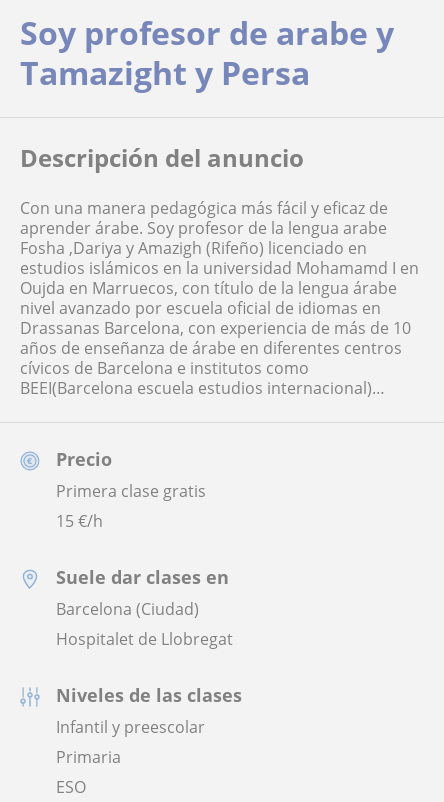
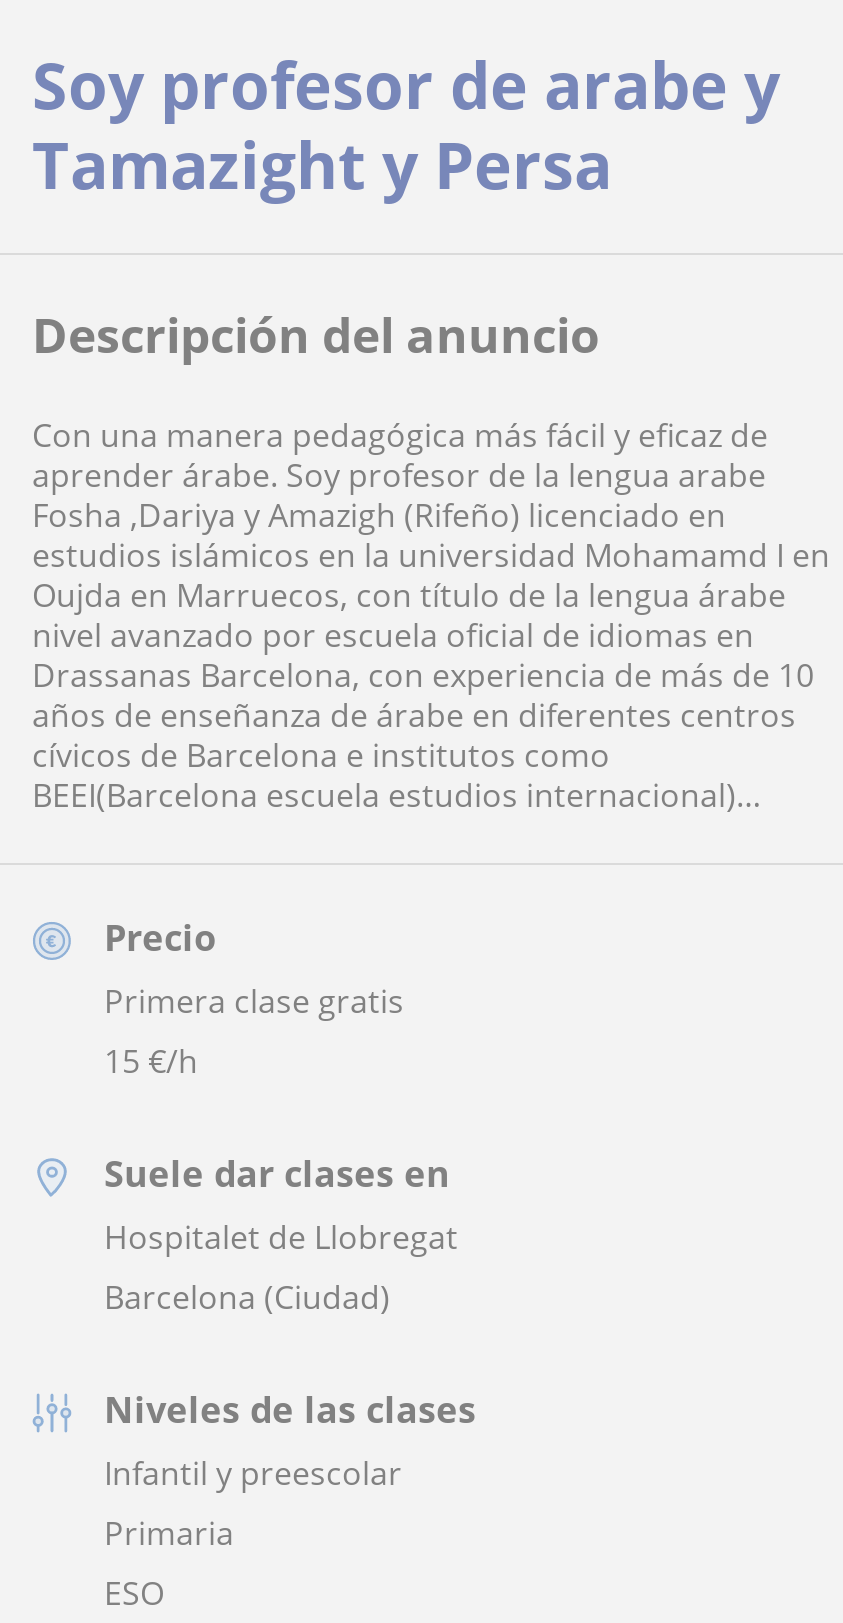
moved down: Barcelona (Ciudad)

moved up: Hospitalet de Llobregat
